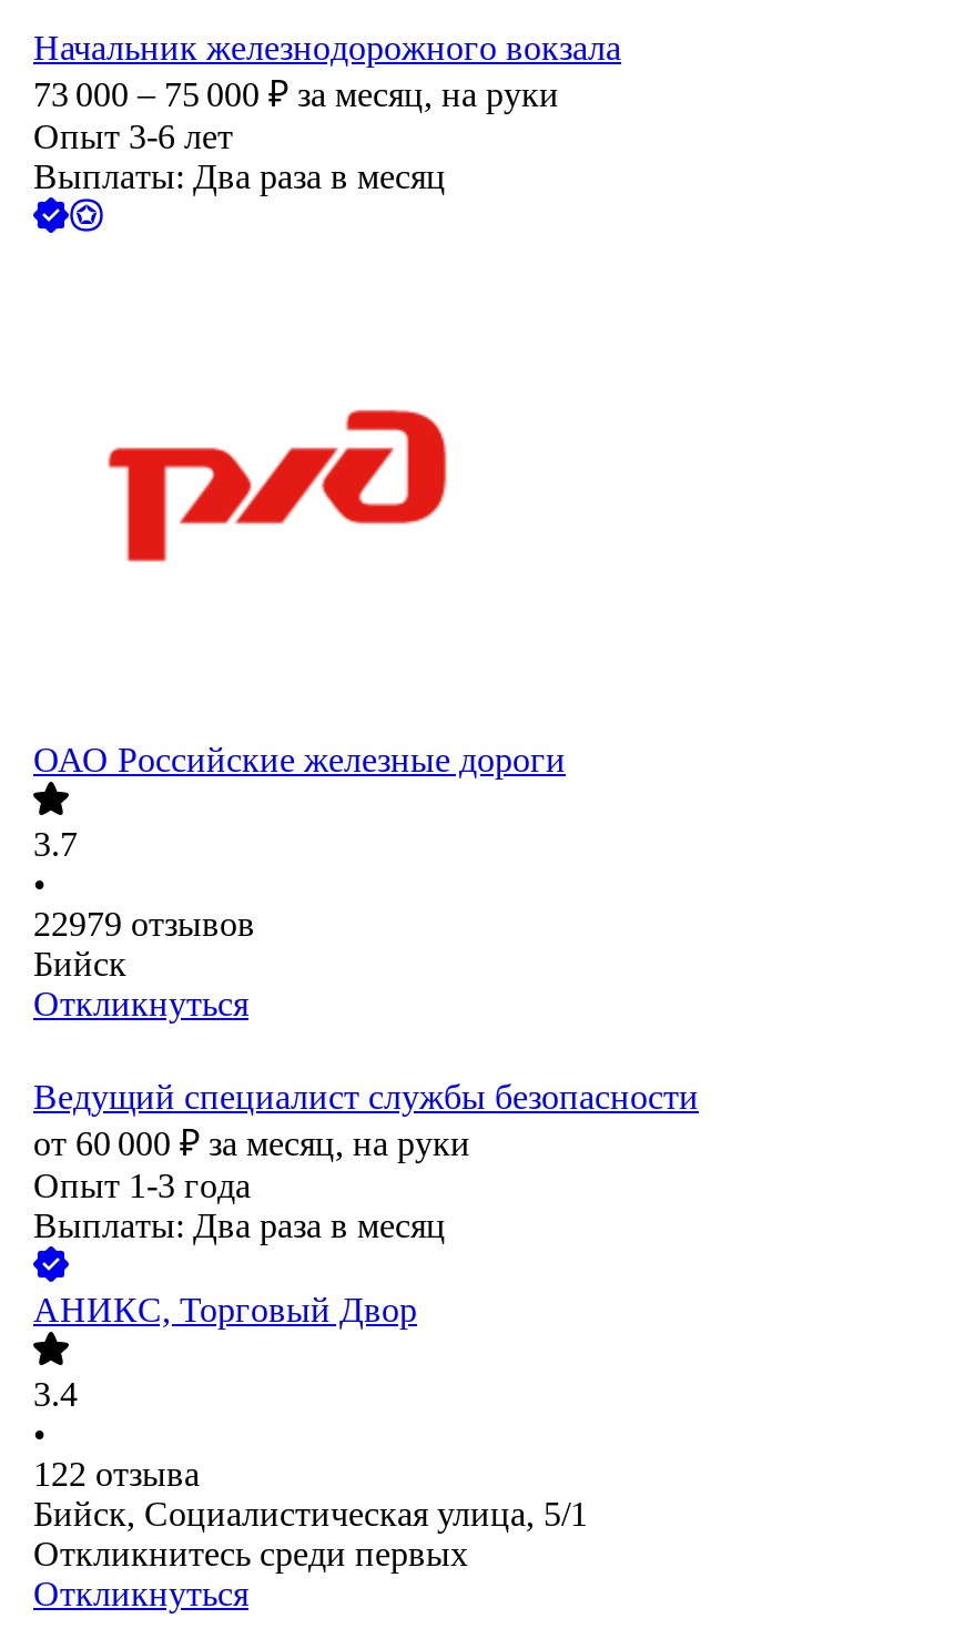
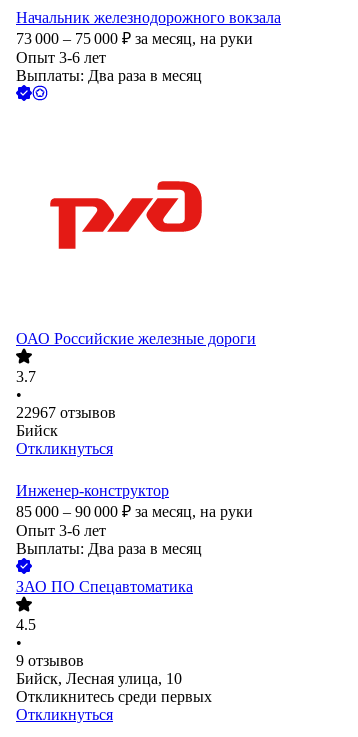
- 22979 отзывов
+ 22967 отзывов

- Ведущий специалист службы безопасности
- от 60 000 ₽ за месяц, на руки
- Опыт 1-3 года
+ Инженер-конструктор
+ 85 000 – 90 000 ₽ за месяц, на руки
+ Опыт 3-6 лет

- АНИКС, Торговый Двор
+ ЗАО ПО Спецавтоматика

- 3.4
+ 4.5

- 122 отзыва
- Бийск, Социалистическая улица, 5/1
+ 9 отзывов
+ Бийск, Лесная улица, 10
